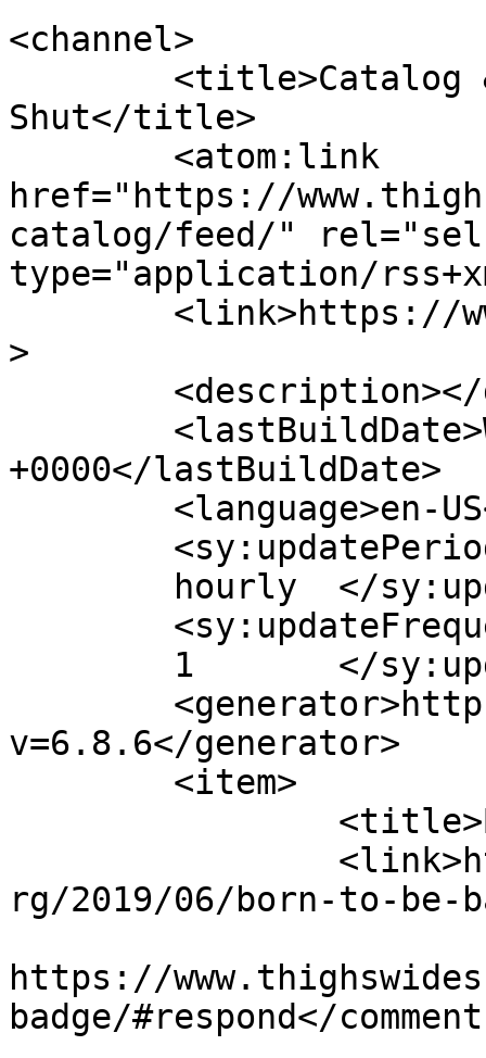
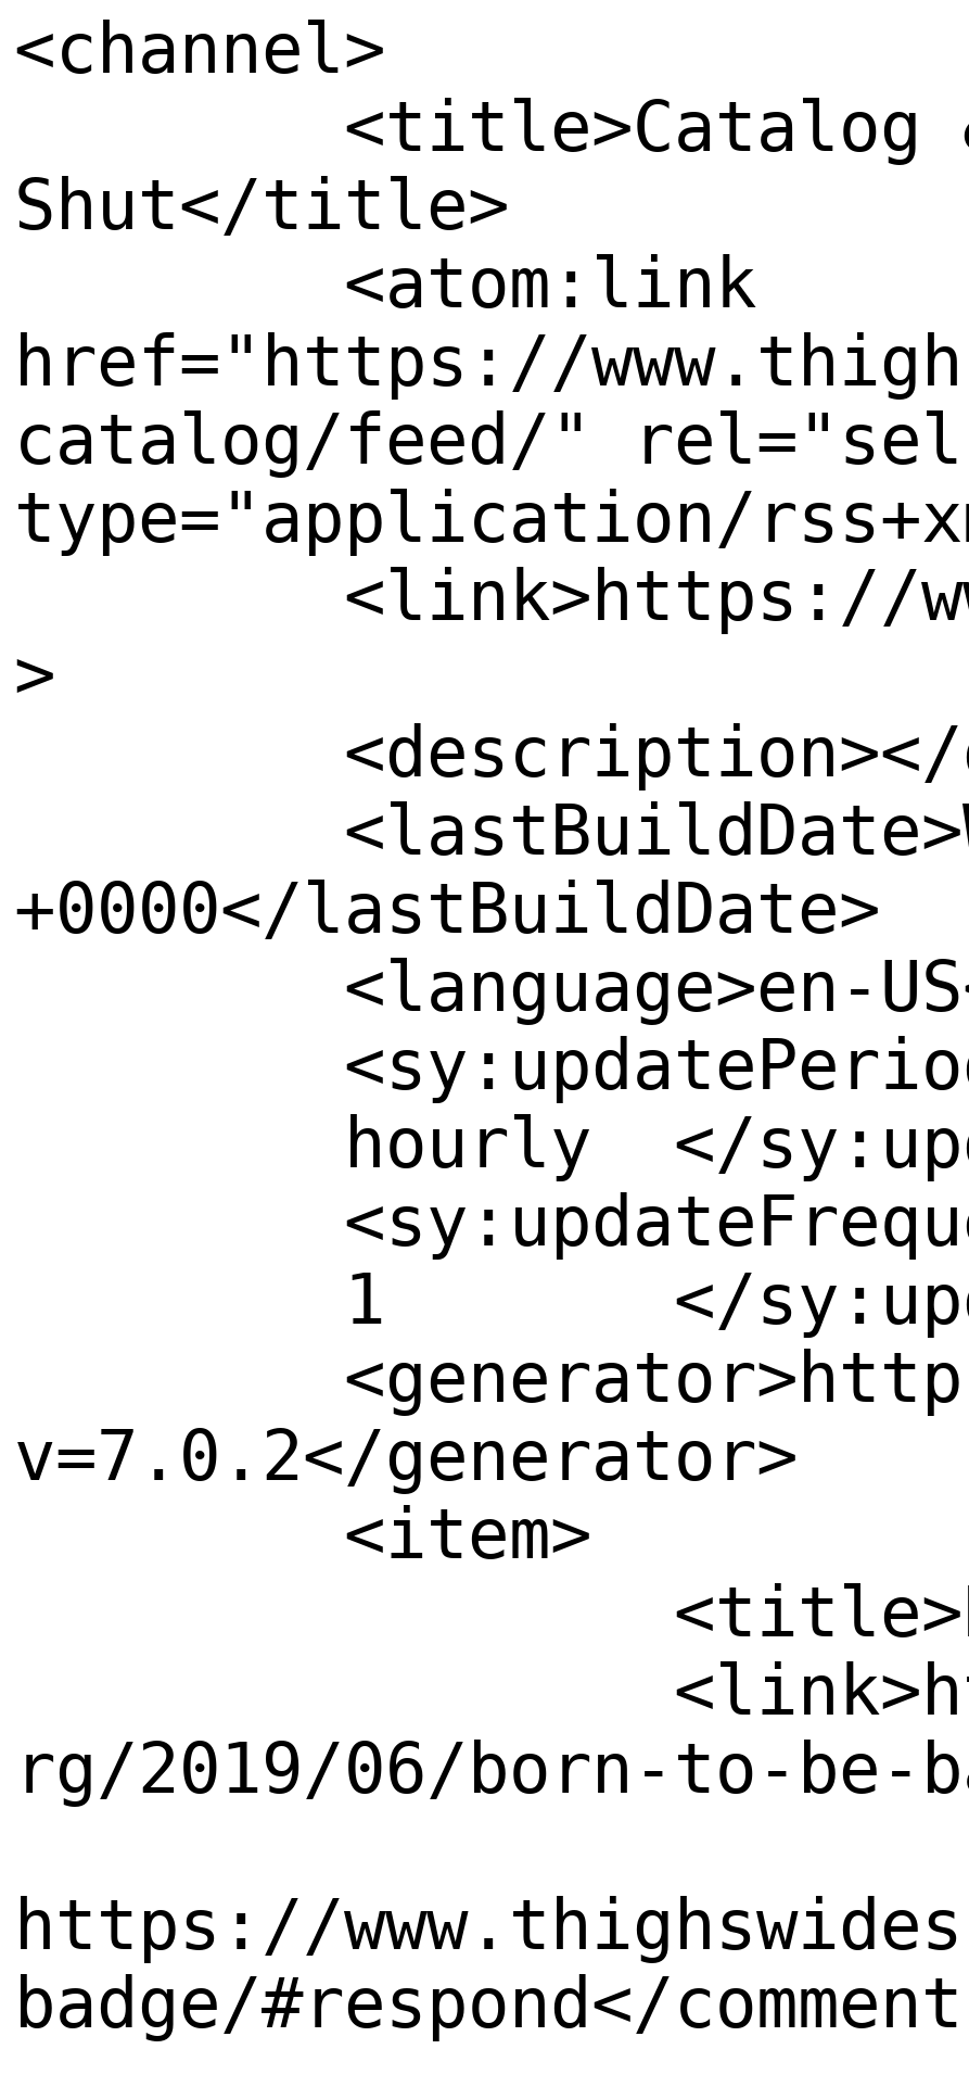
- v=6.8.6</generator>
+ v=7.0.2</generator>
